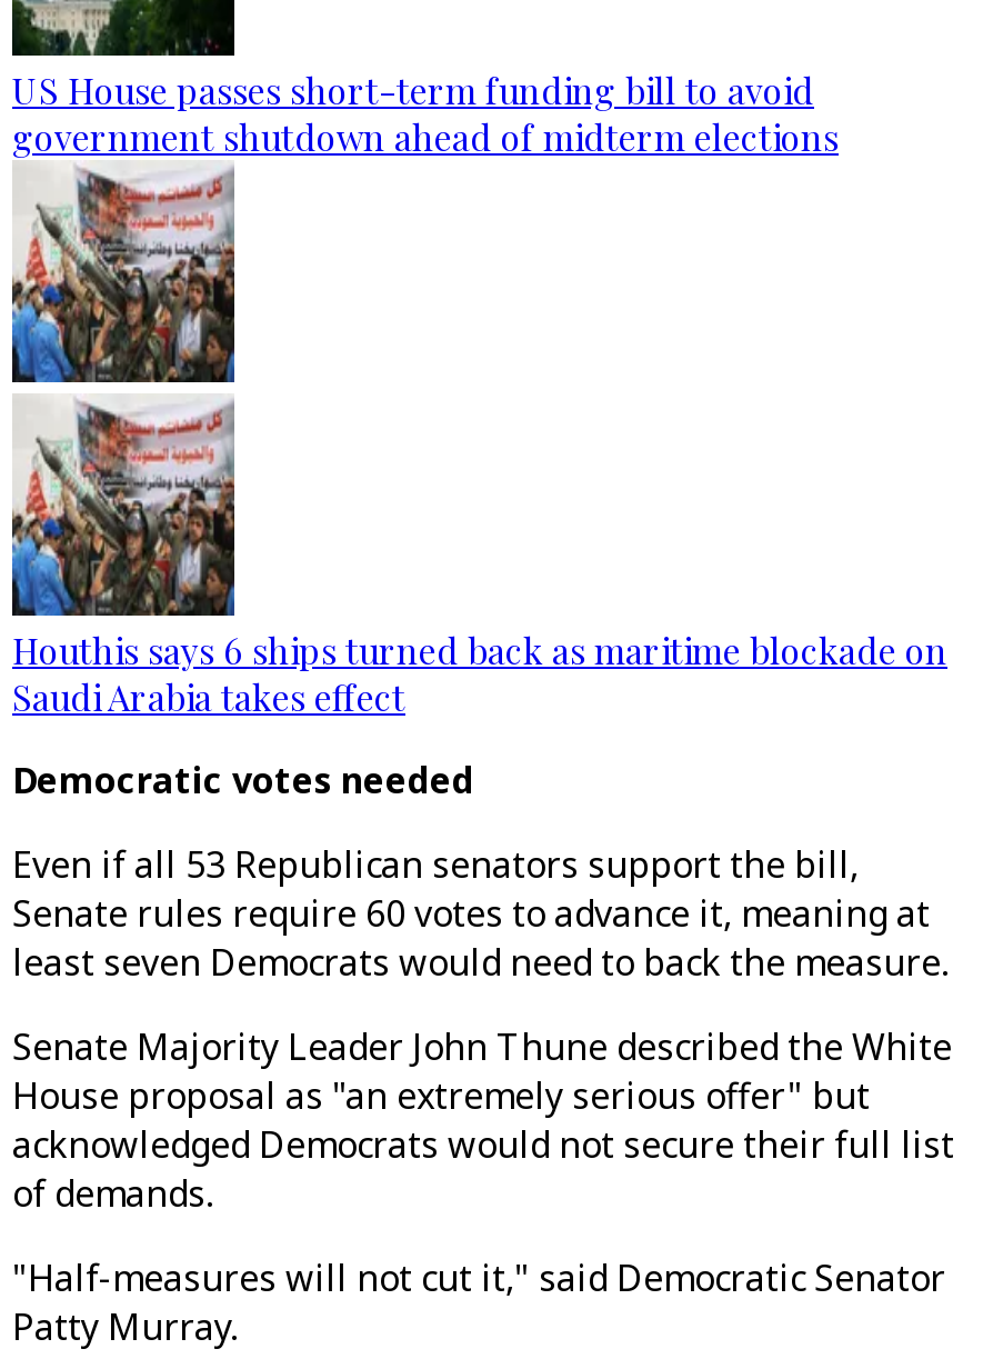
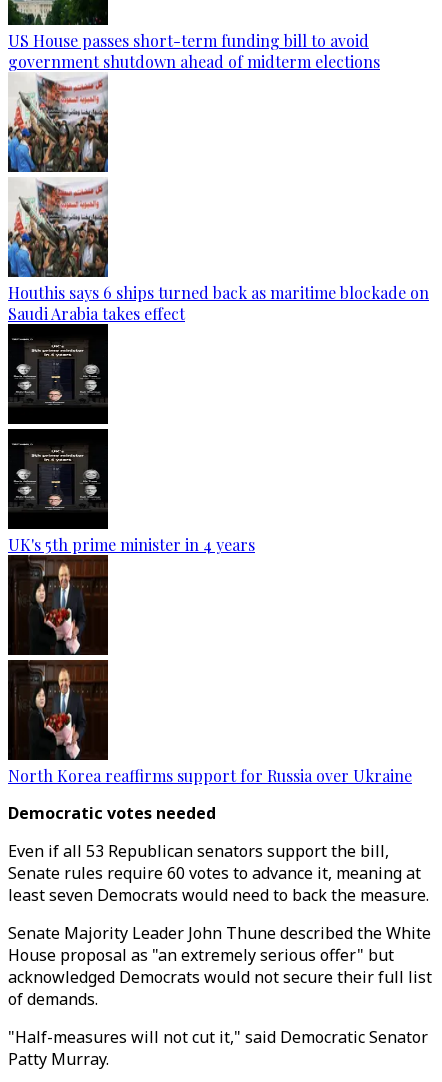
+ [image]
+ UK's 5th prime minister in 4 years

+ [image]
+ North Korea reaffirms support for Russia over Ukraine
